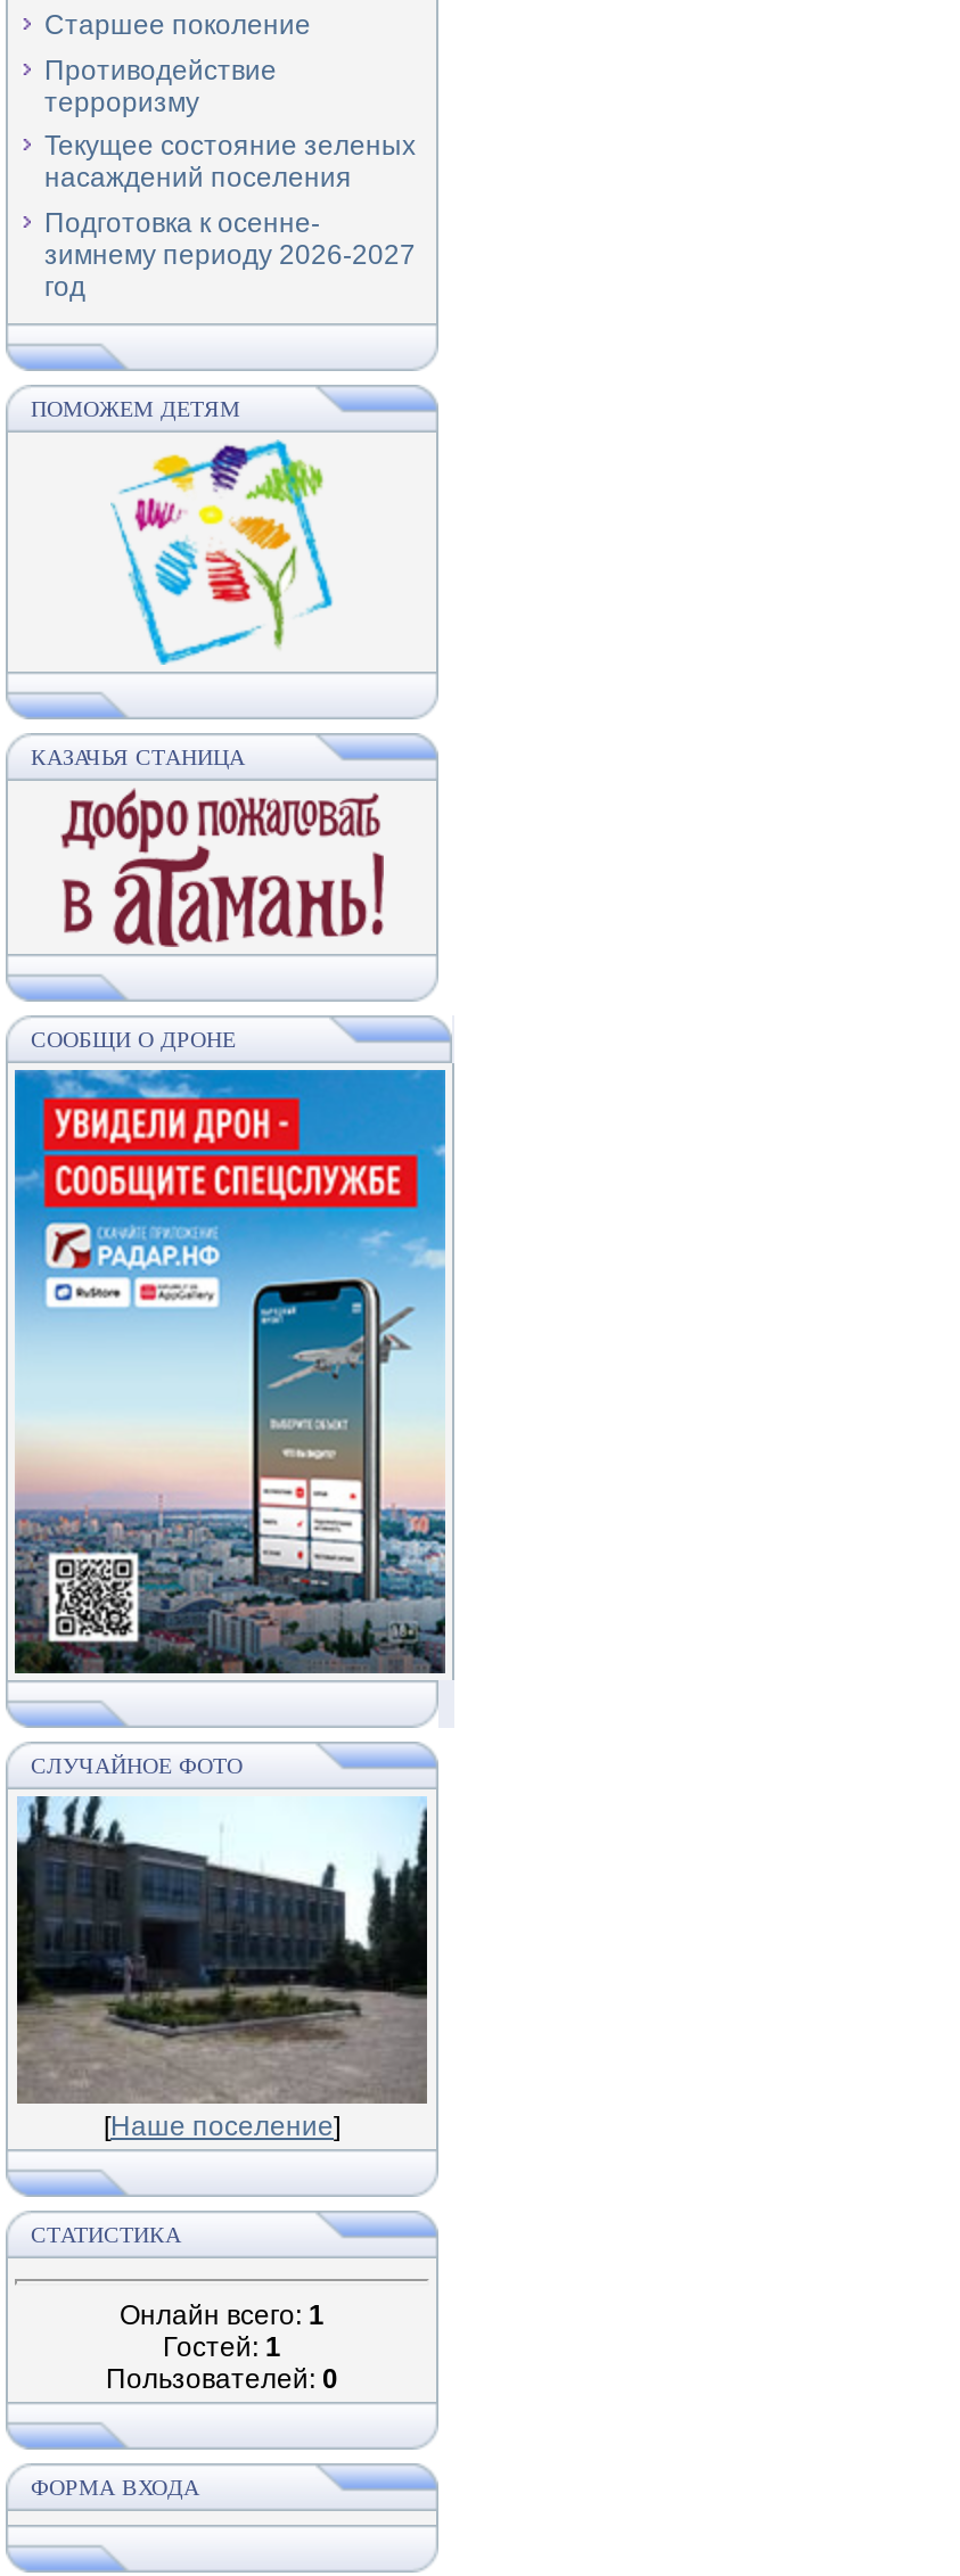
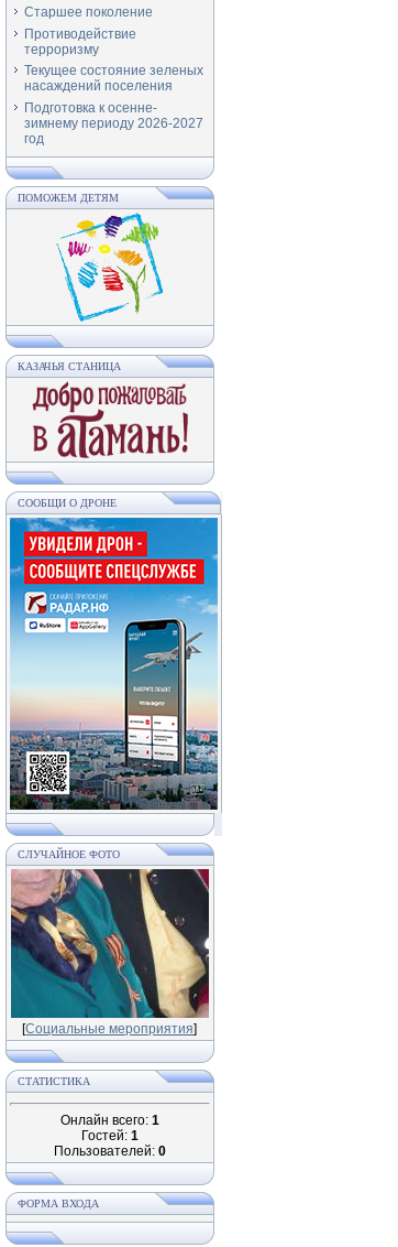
- [image]
- [Наше поселение]
+ [image]
+ [Социальные мероприятия]
